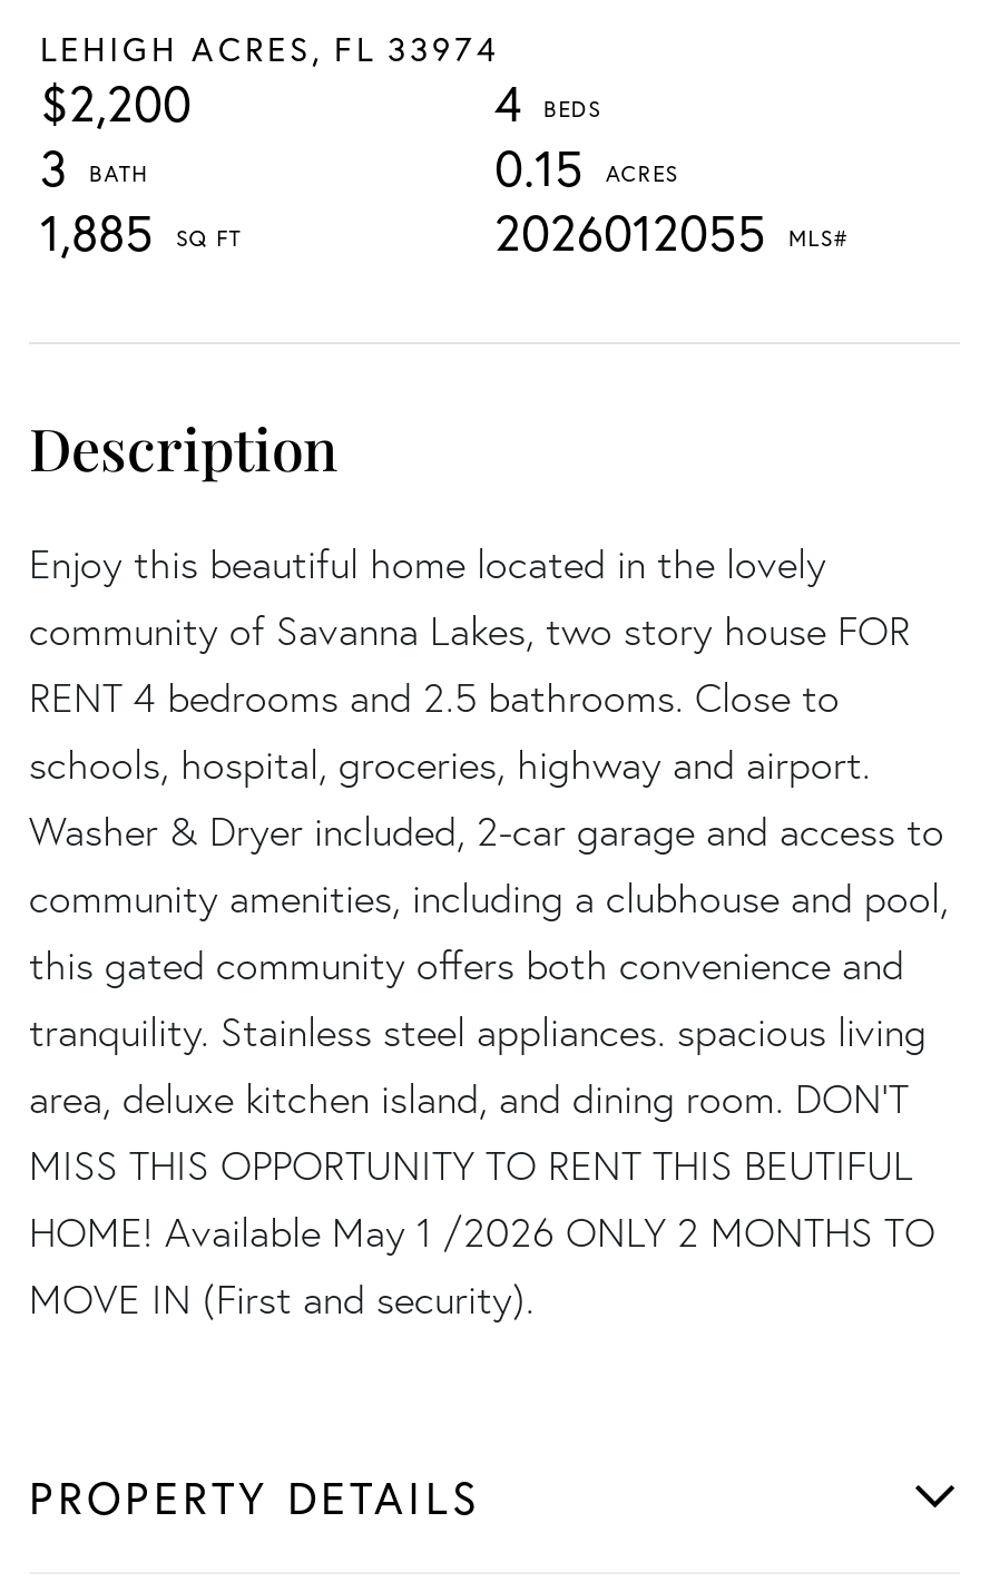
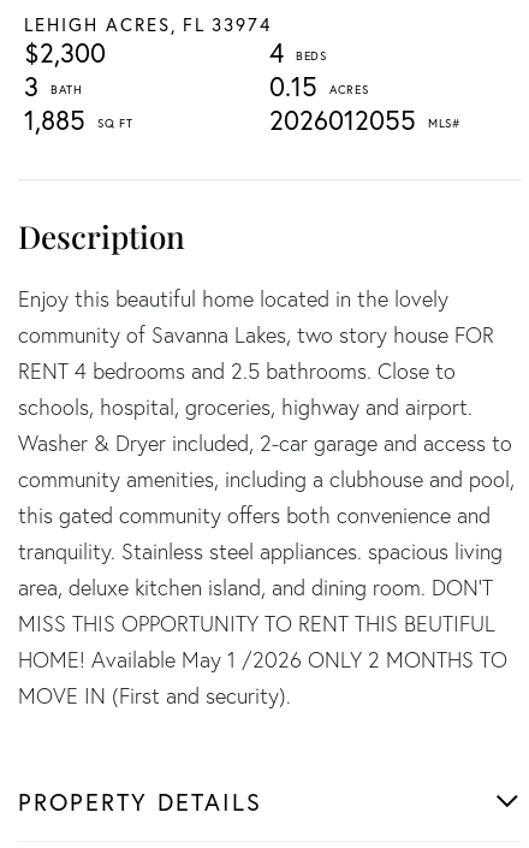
- $2,200
+ $2,300
